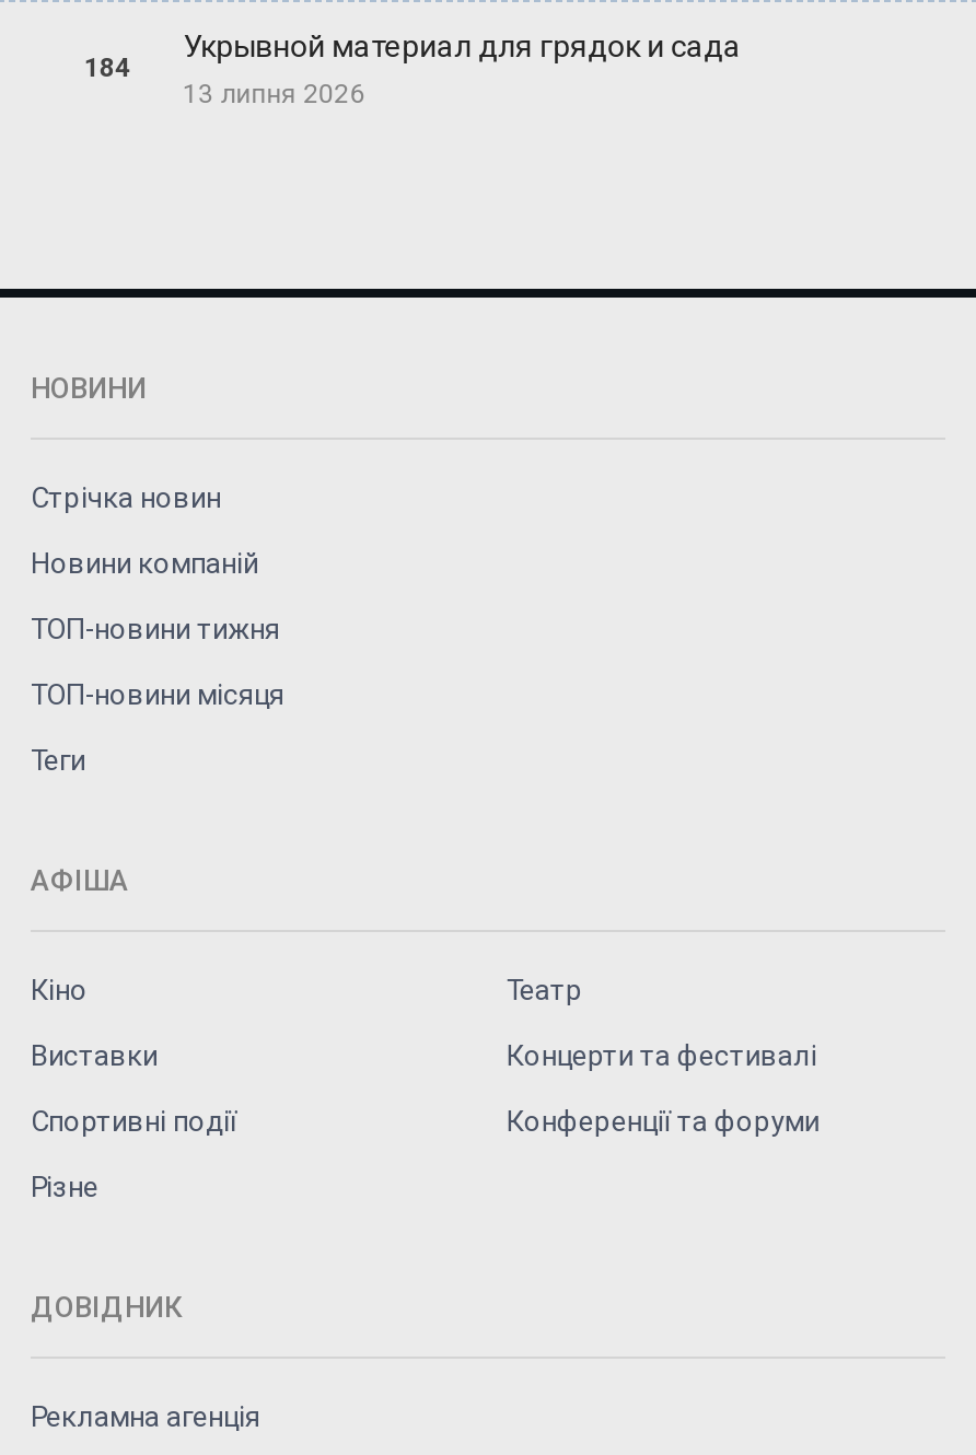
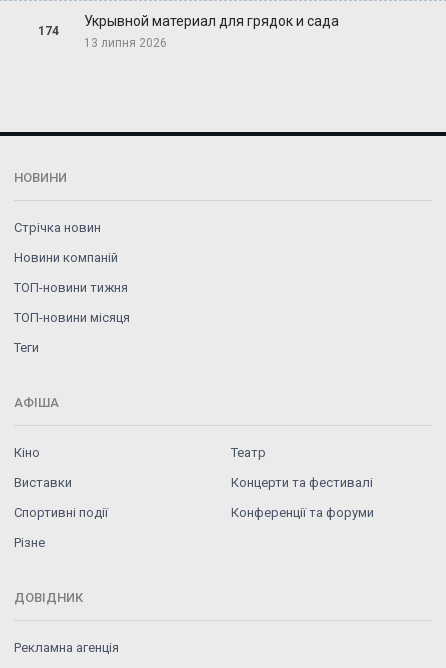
- 184
+ 174
